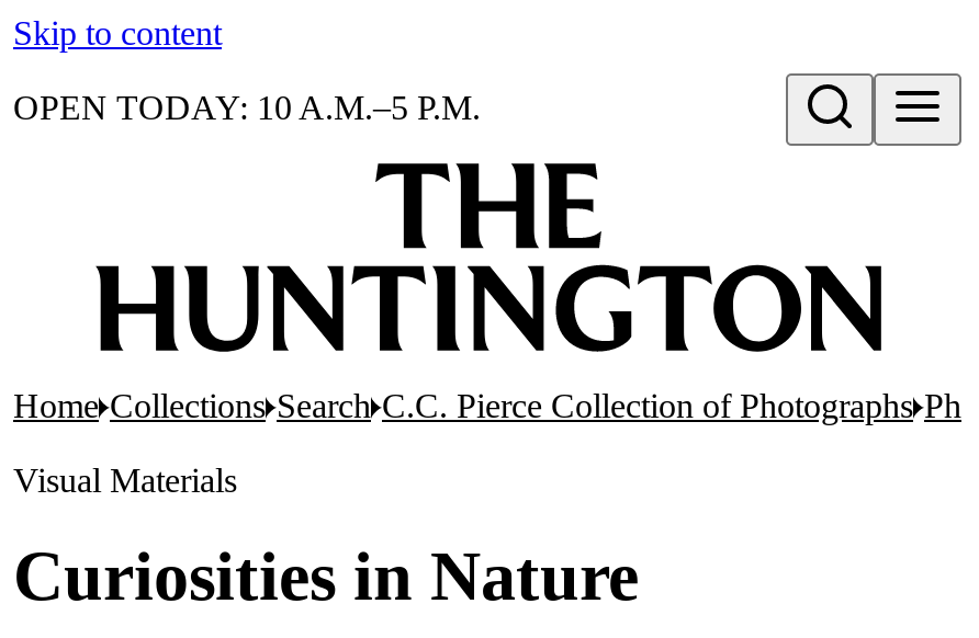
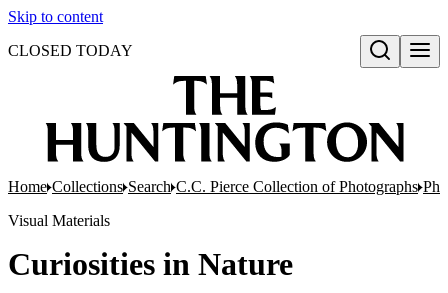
- OPEN TODAY: 10 A.M.–5 P.M.
+ CLOSED TODAY
